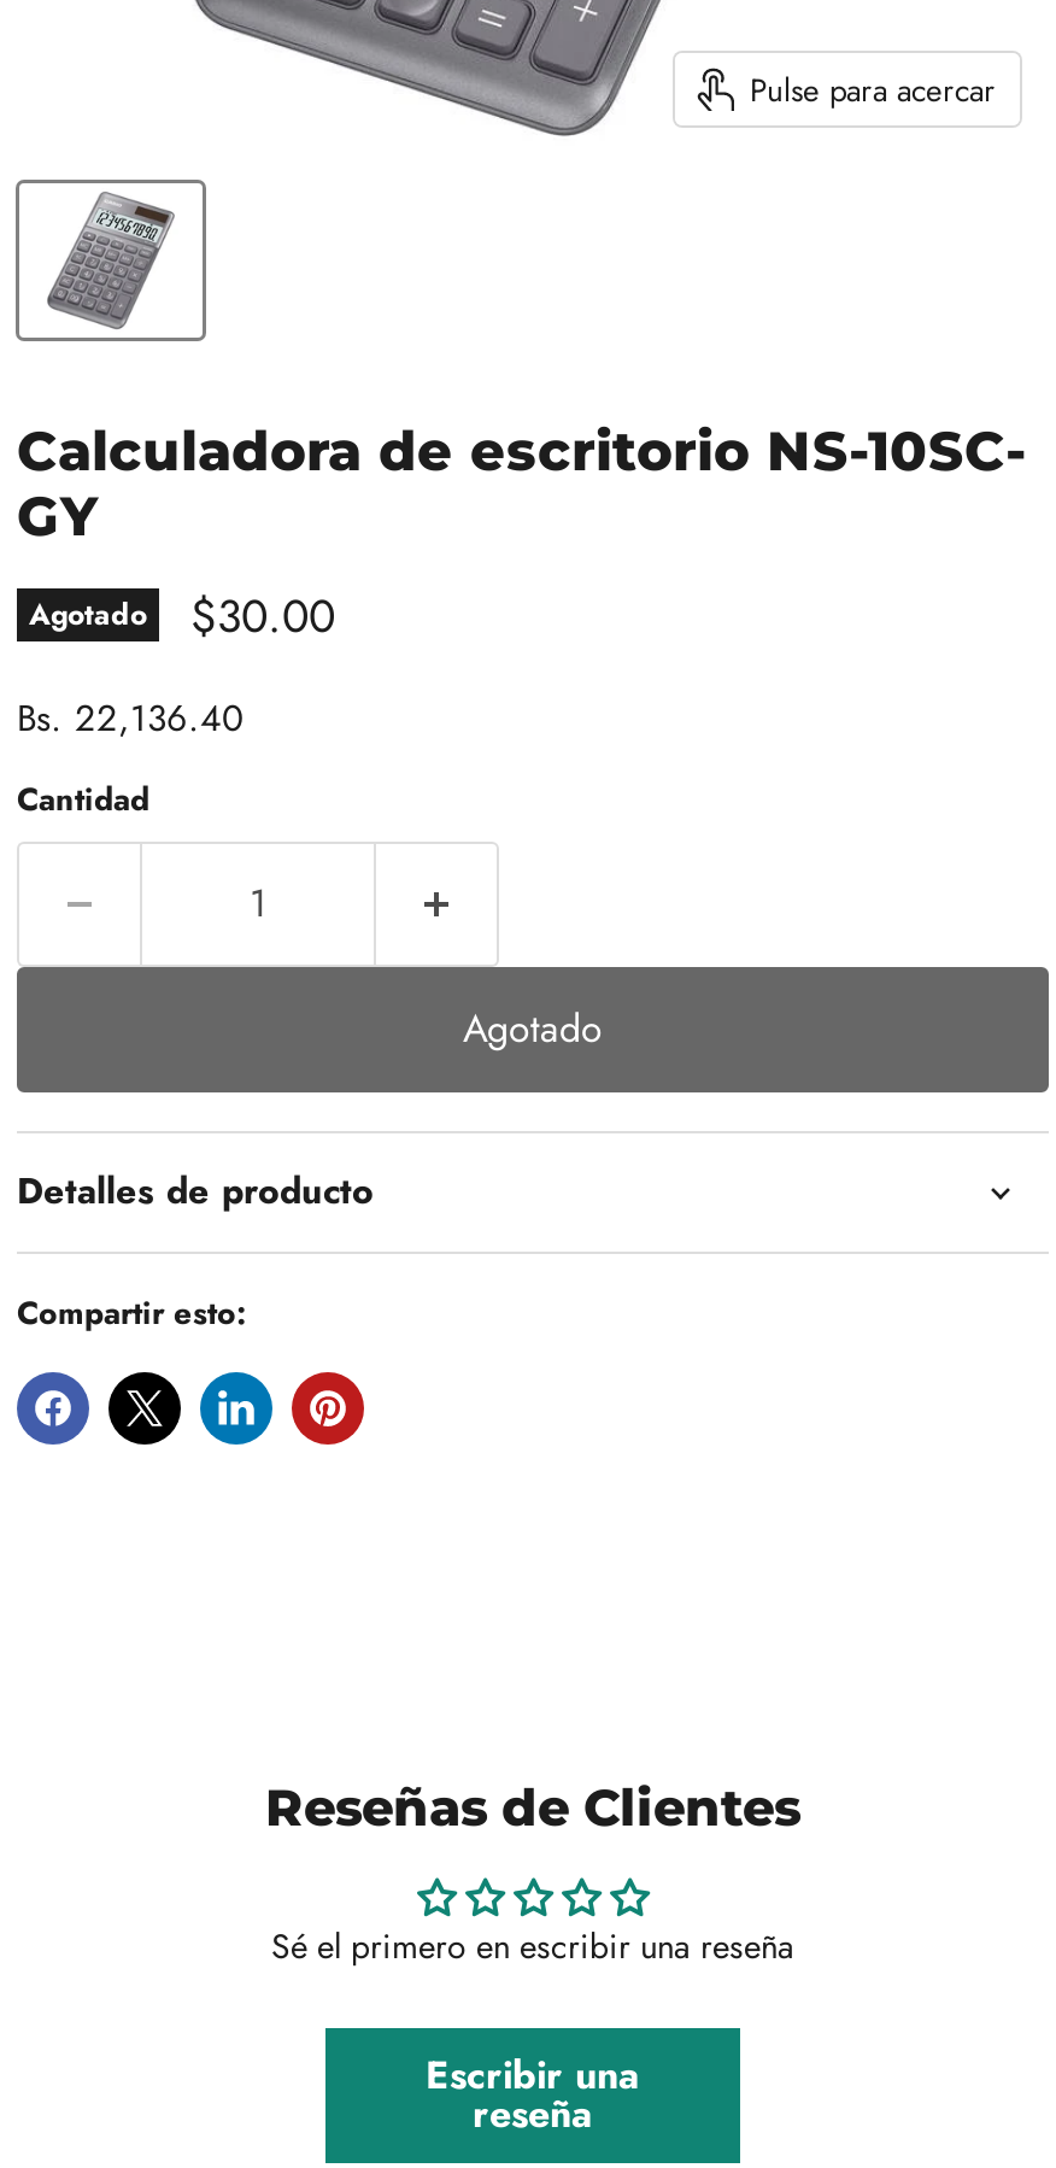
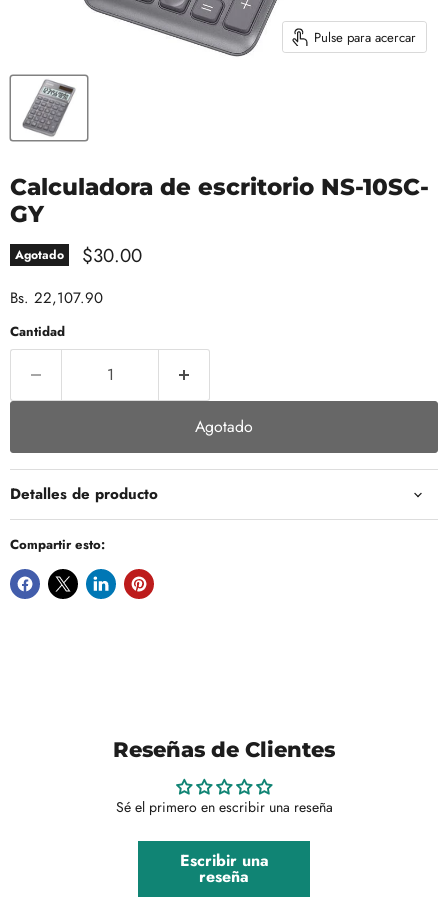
- Bs. 22,136.40
+ Bs. 22,107.90
